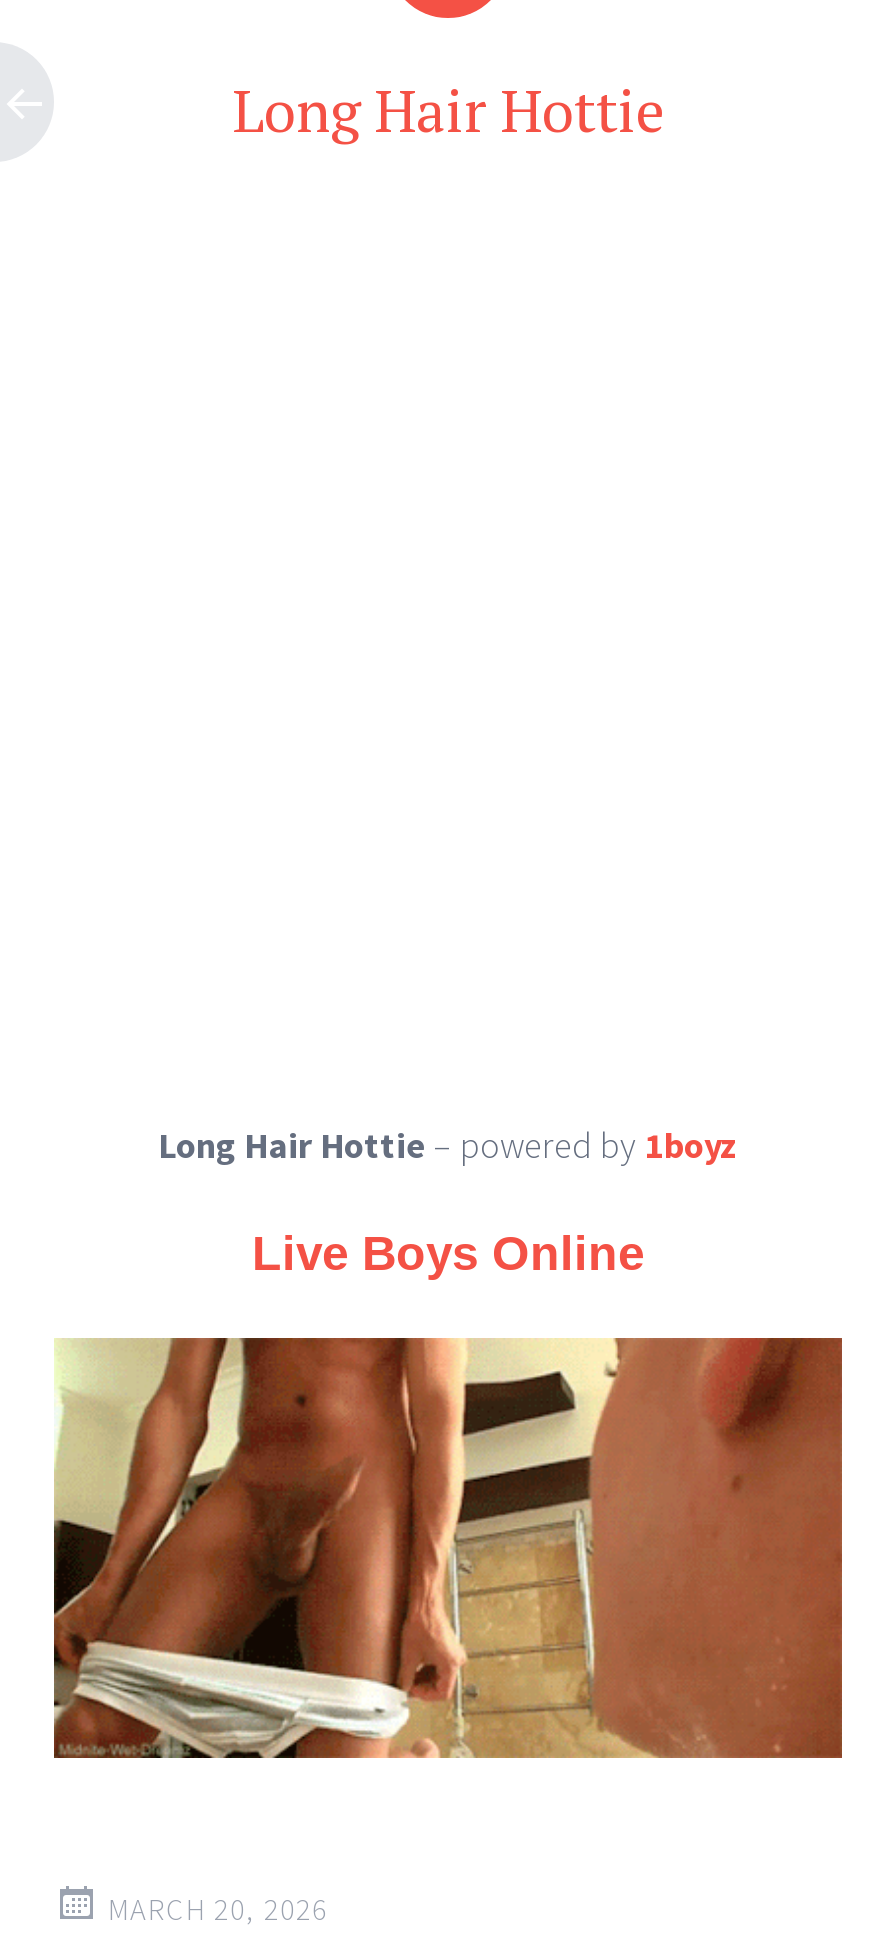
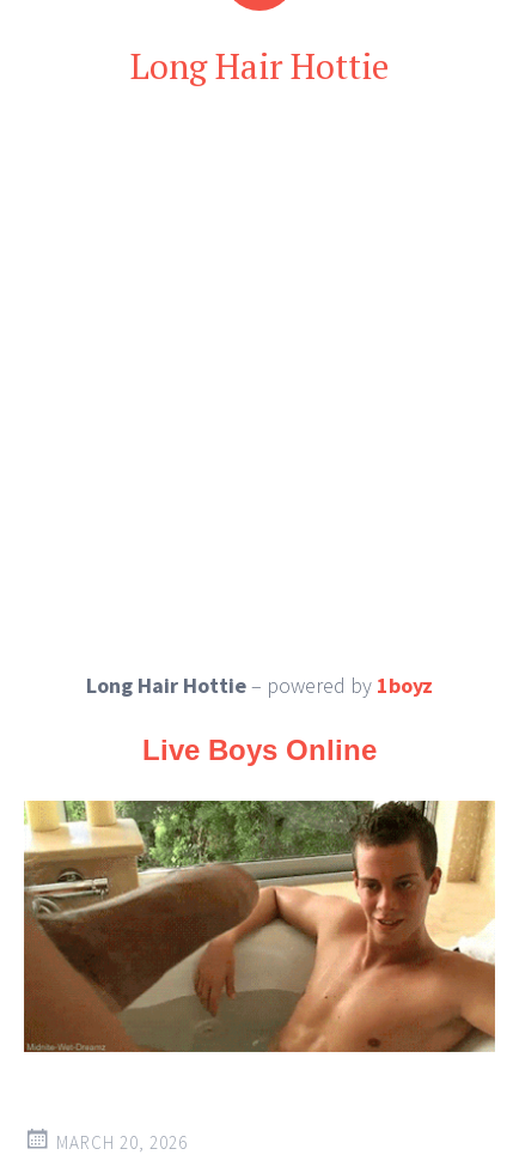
- [image]
+ [image]
